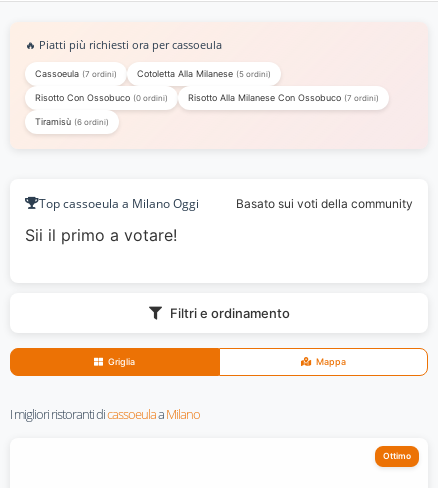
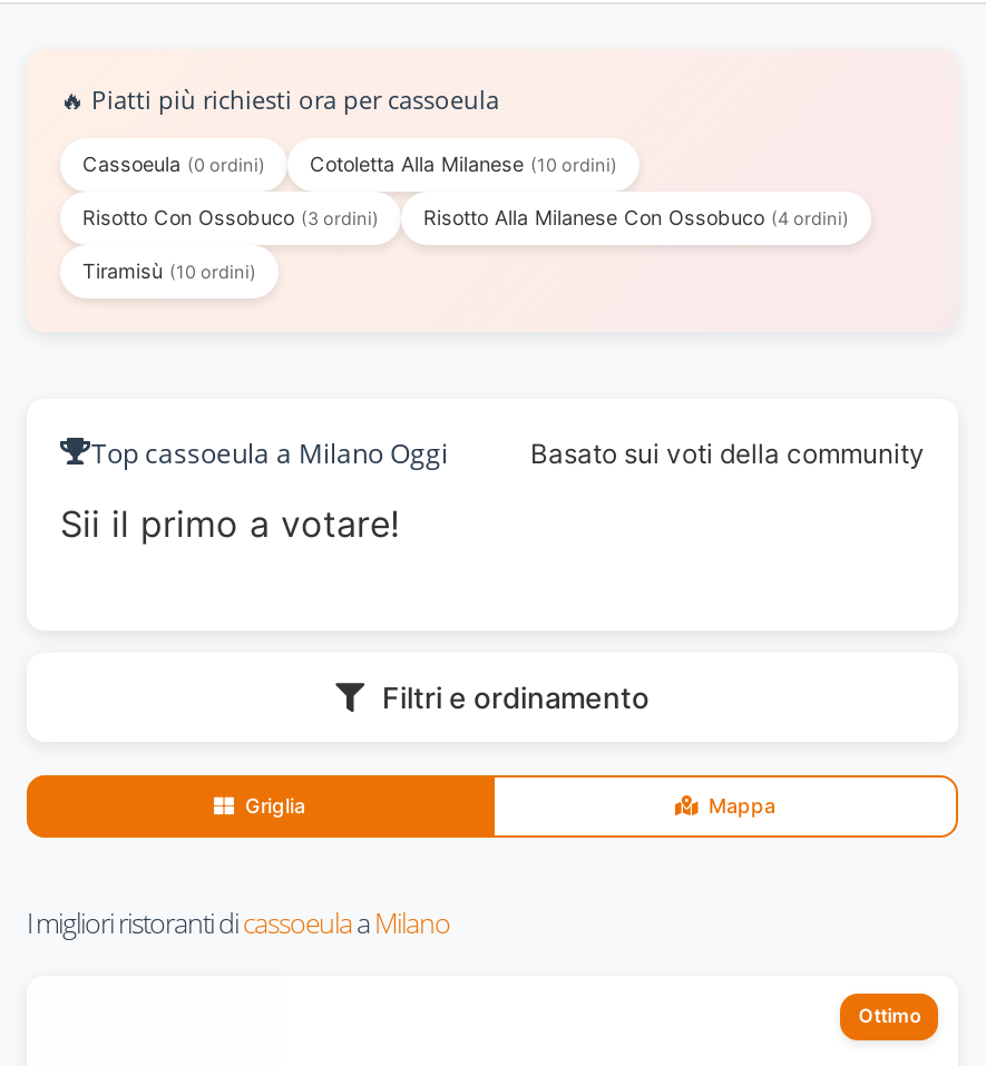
- Cassoeula (7 ordini)
+ Cassoeula (0 ordini)

- Cotoletta Alla Milanese (5 ordini)
+ Cotoletta Alla Milanese (10 ordini)

- Risotto Con Ossobuco (0 ordini)
+ Risotto Con Ossobuco (3 ordini)

- Risotto Alla Milanese Con Ossobuco (7 ordini)
+ Risotto Alla Milanese Con Ossobuco (4 ordini)

- Tiramisù (6 ordini)
+ Tiramisù (10 ordini)
